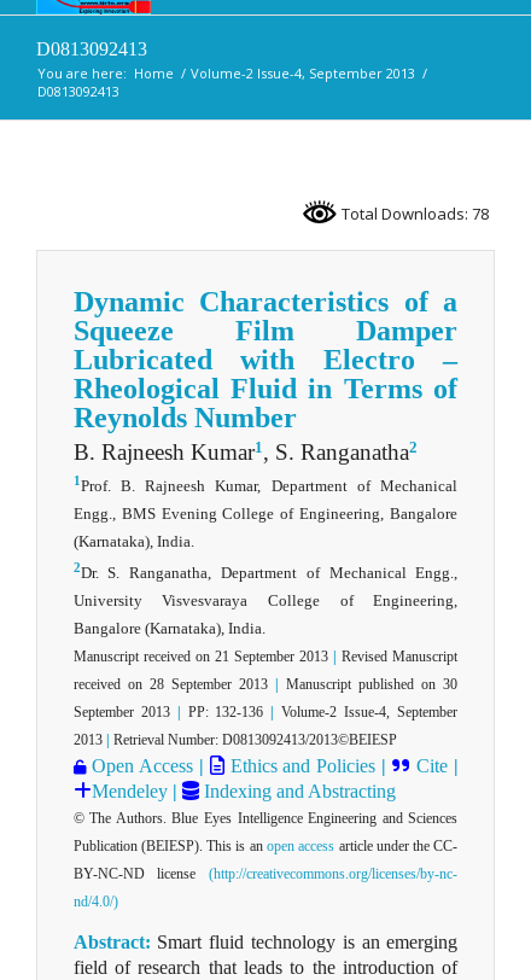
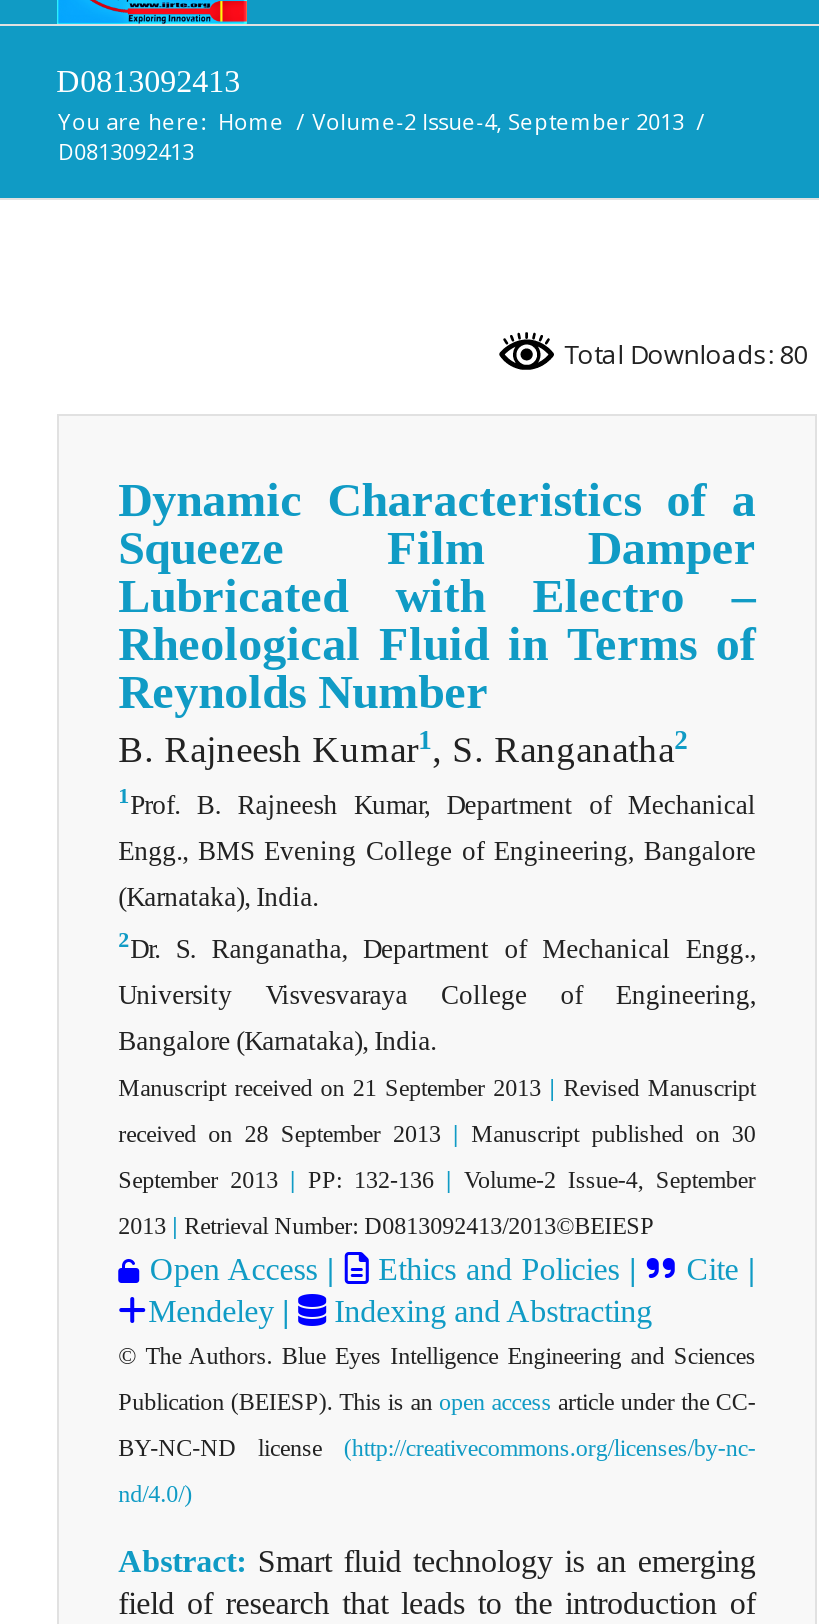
- Total Downloads: 78
+ Total Downloads: 80
